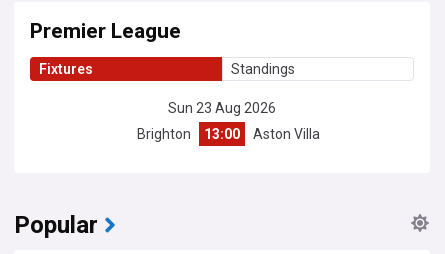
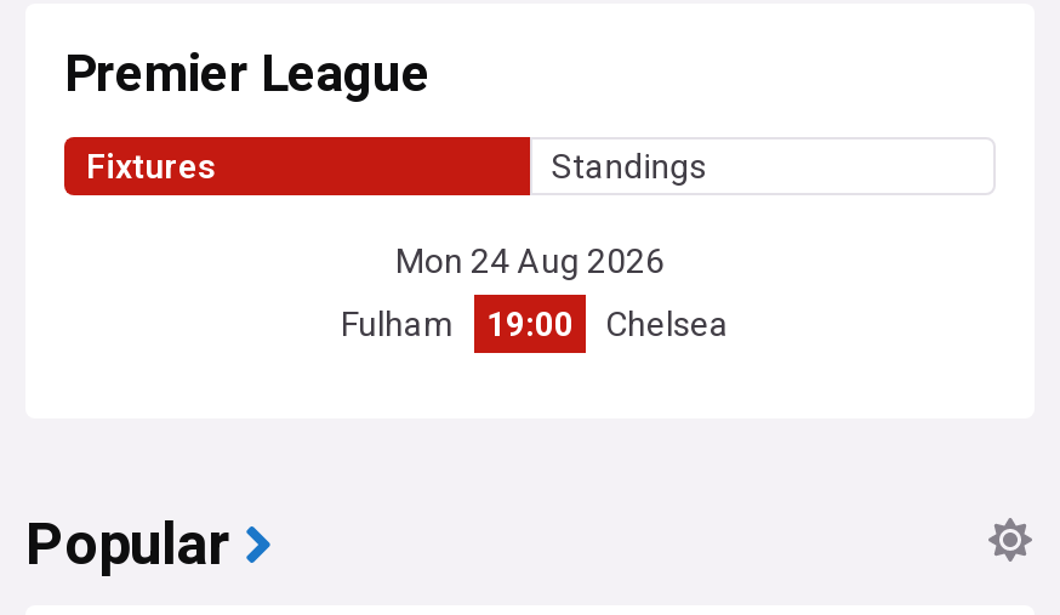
- Sun 23 Aug 2026
+ Mon 24 Aug 2026

- Brighton
- 13:00
- Aston Villa
+ Fulham
+ 19:00
+ Chelsea
